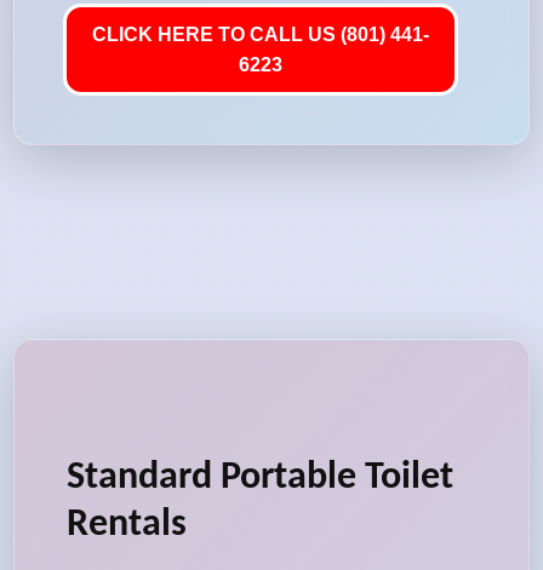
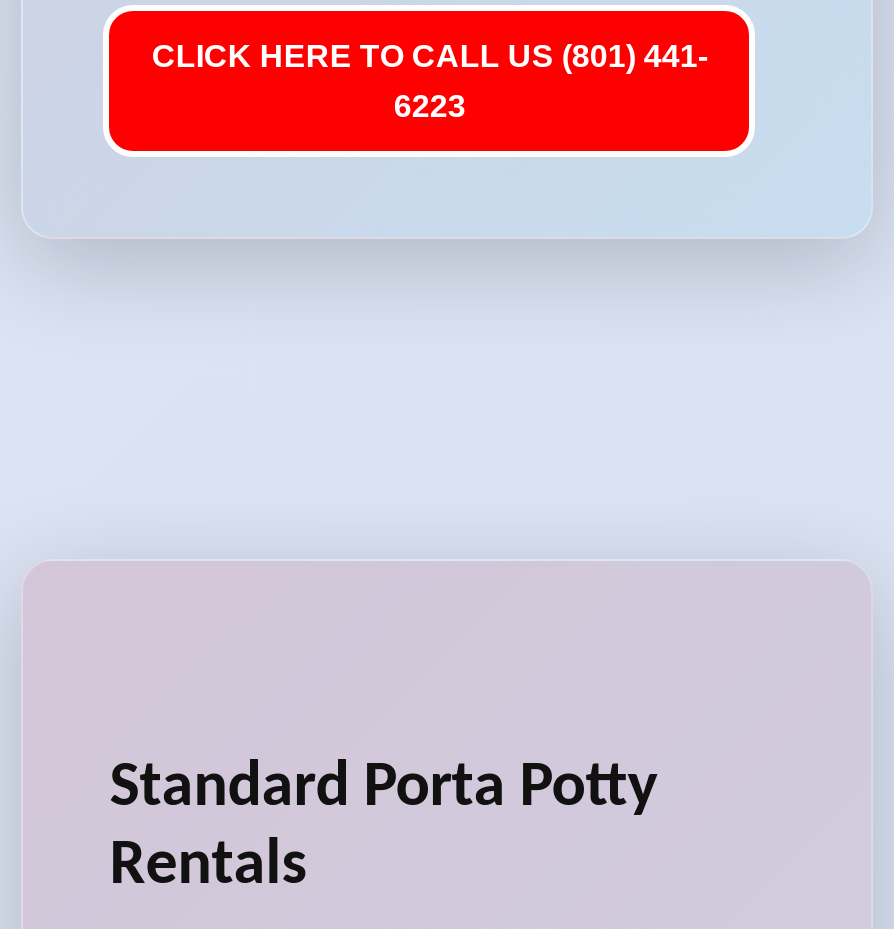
- Standard Portable Toilet
+ Standard Porta Potty
